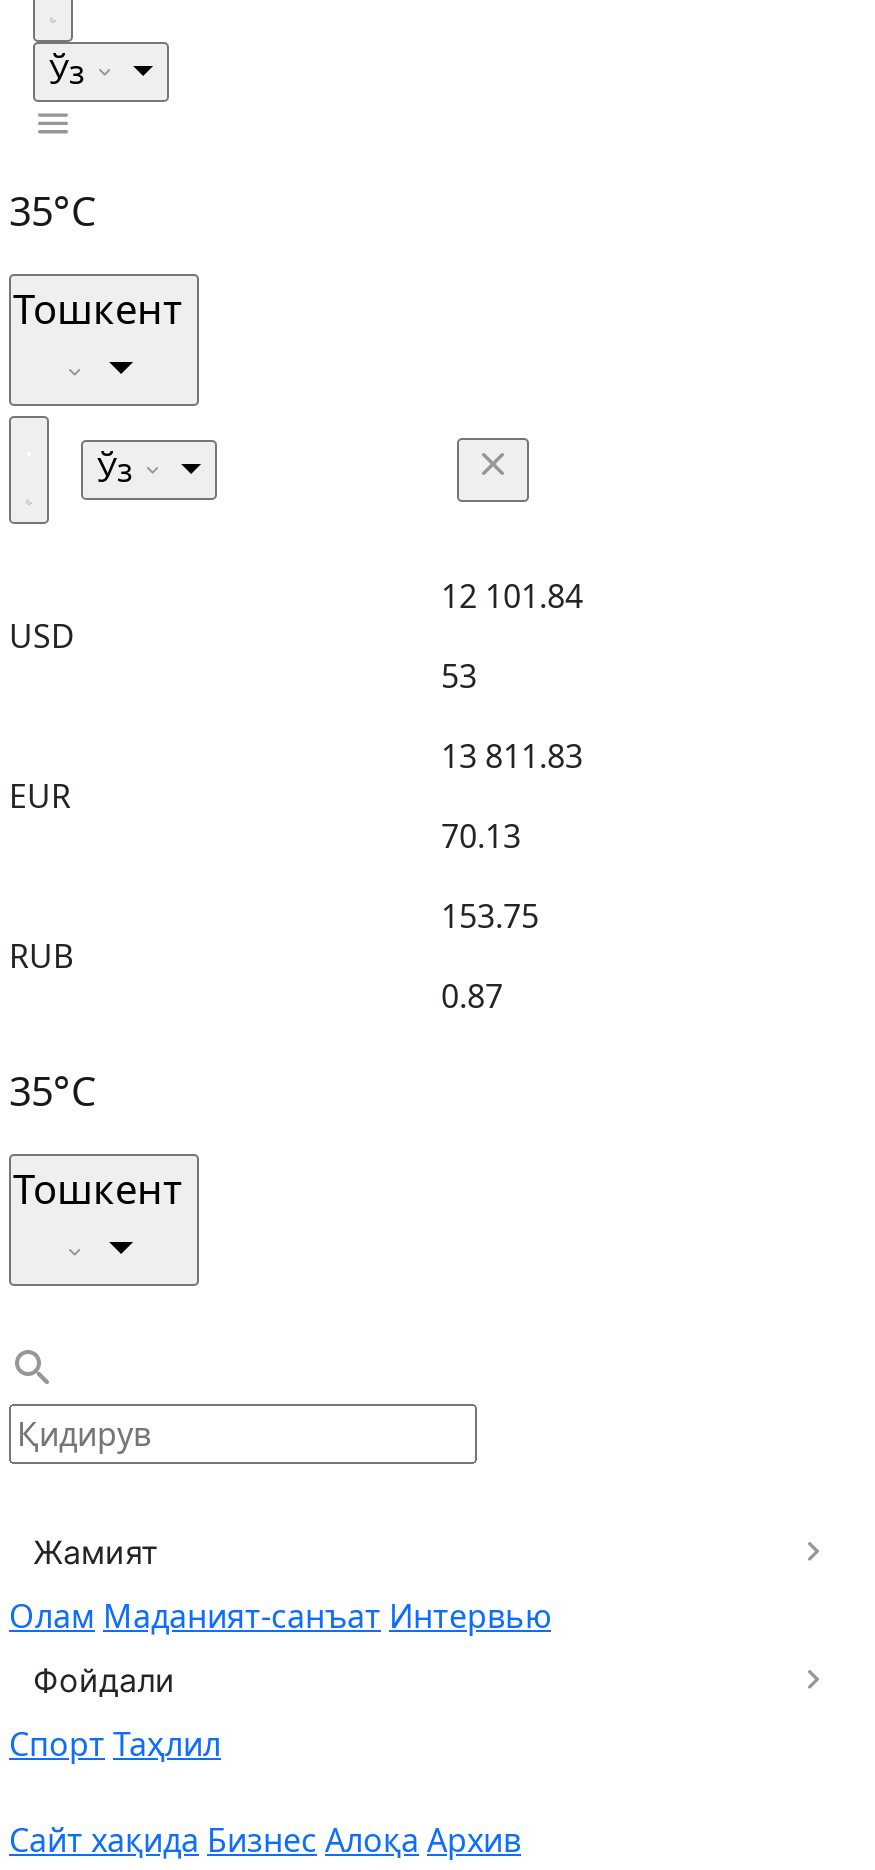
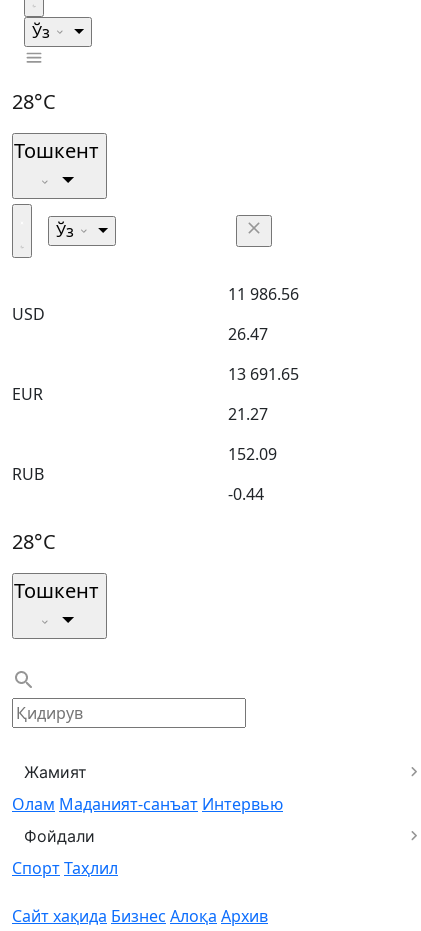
- 35°C
+ 28°C

- 12 101.84
+ 11 986.56

- 53
+ 26.47

- 13 811.83
+ 13 691.65

- 70.13
+ 21.27

- 153.75
+ 152.09

- 0.87
+ -0.44

- 35°C
+ 28°C
